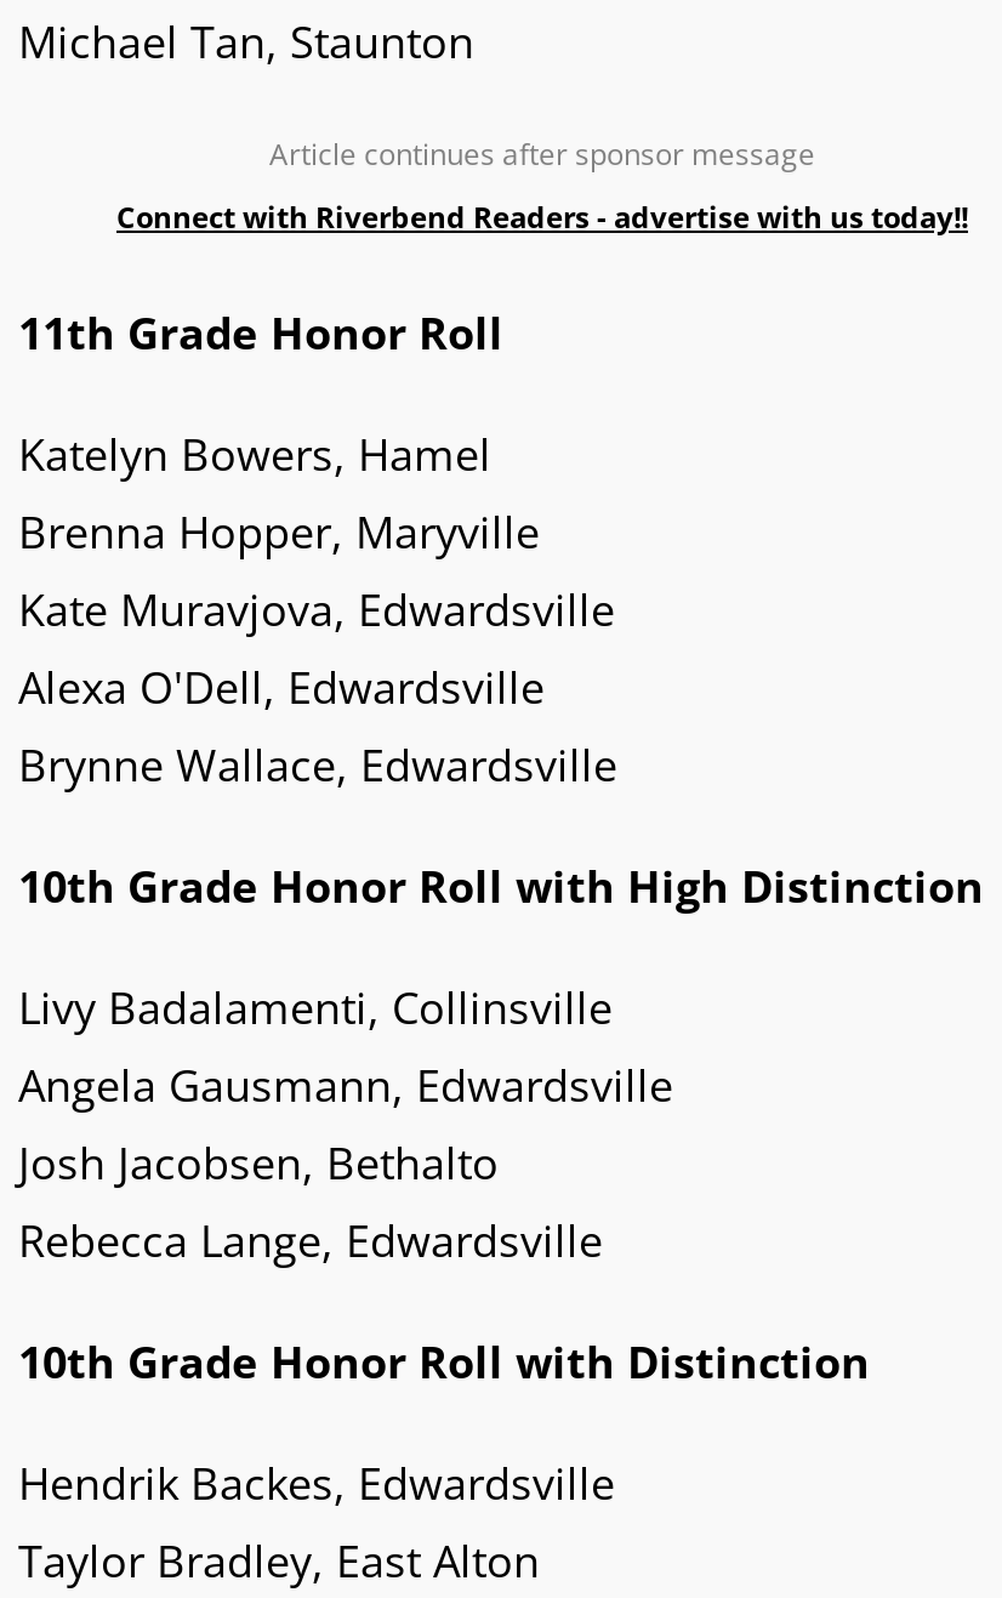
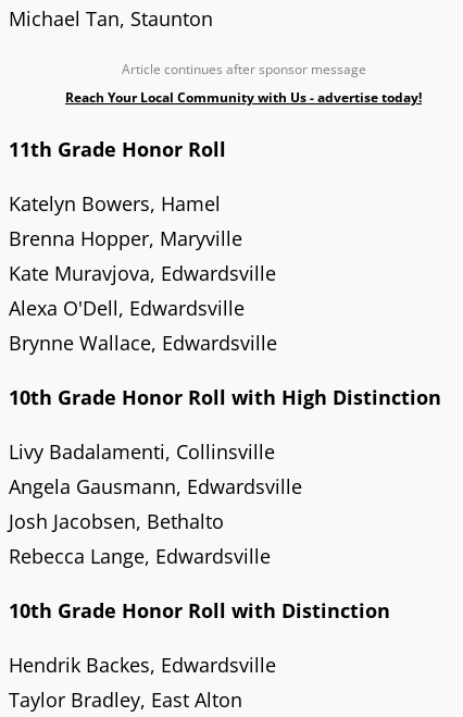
- Connect with Riverbend Readers - advertise with us today!!
+ Reach Your Local Community with Us - advertise today!
